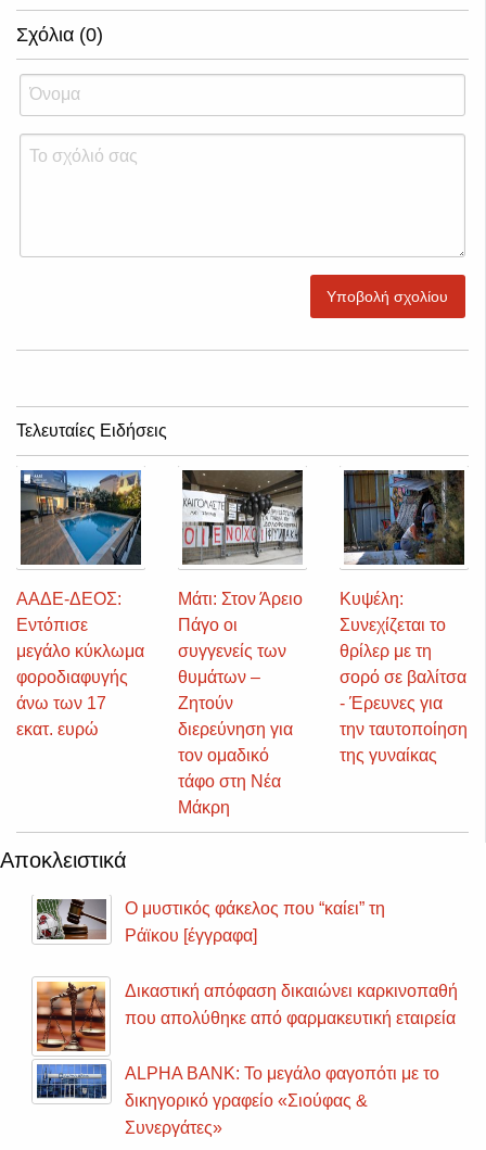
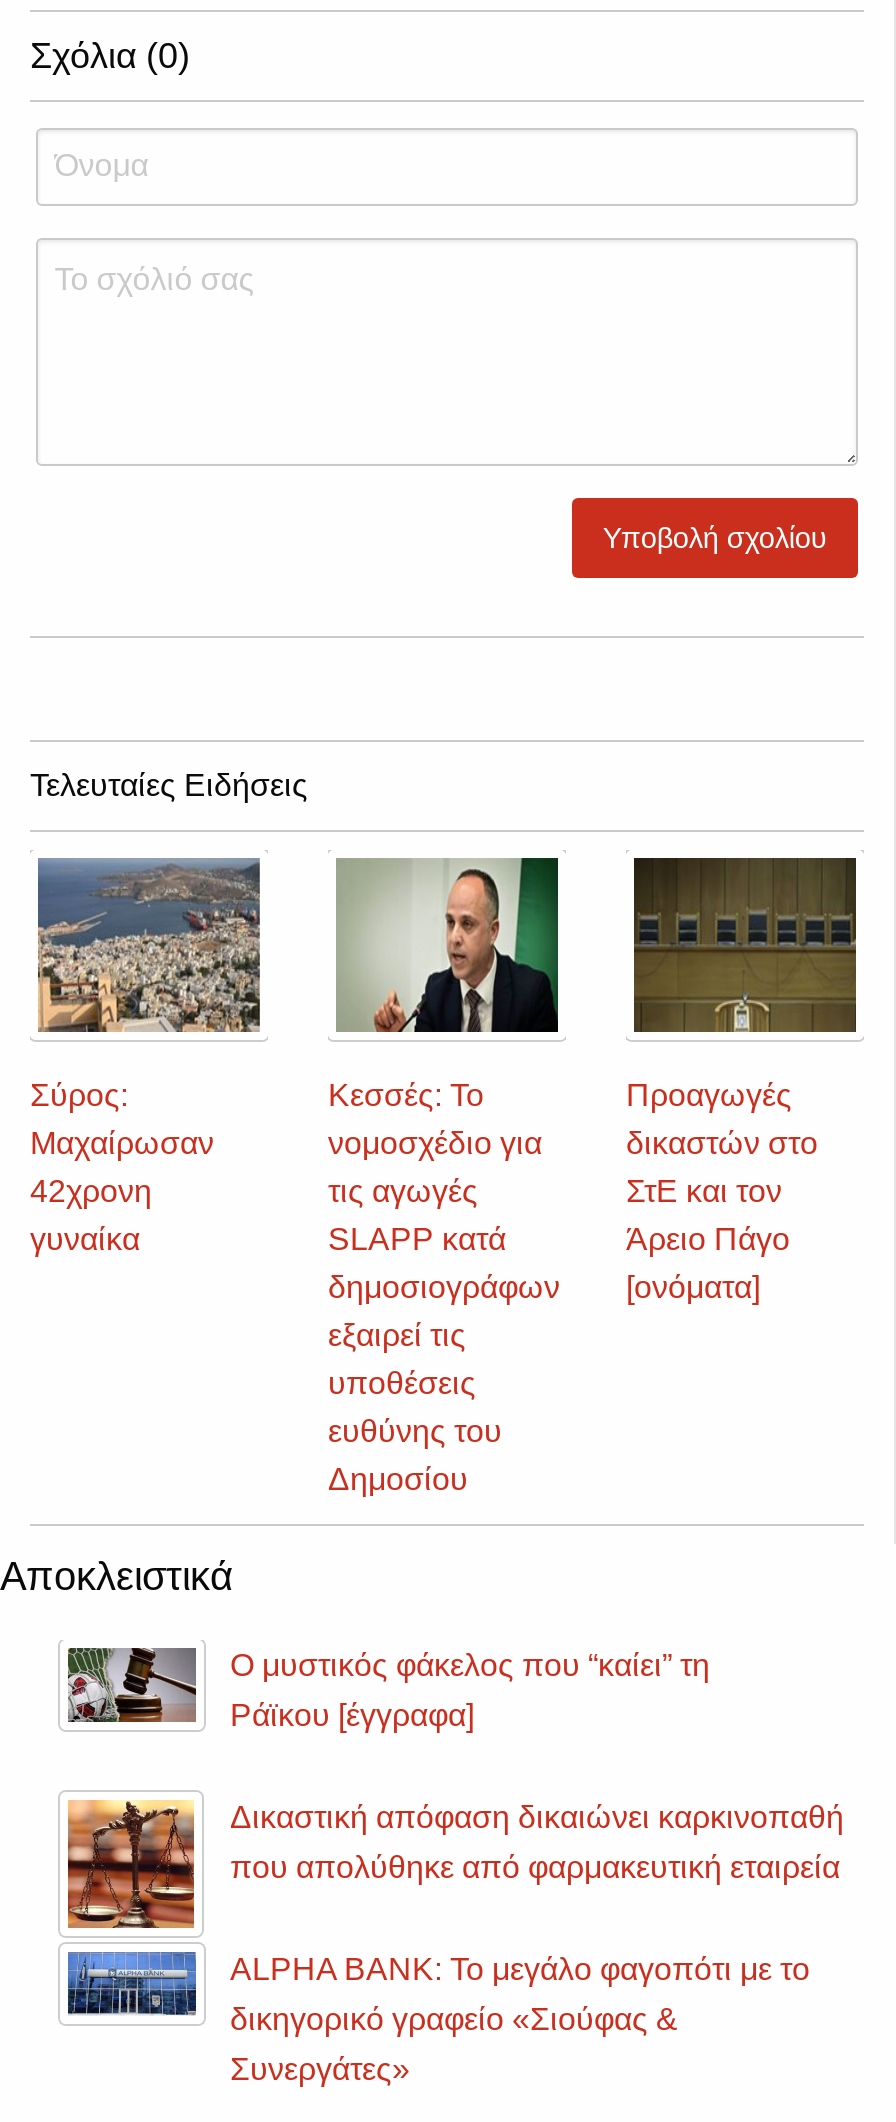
- [image]
- ΑΑΔΕ-ΔΕΟΣ:
- Εντόπισε
- μεγάλο κύκλωμα
- φοροδιαφυγής
- άνω των 17
- εκατ. ευρώ
+ [image]
+ Σύρος:
+ Μαχαίρωσαν
+ 42χρονη
+ γυναίκα

- [image]
- Μάτι: Στον Άρειο
- Πάγο οι
- συγγενείς των
- θυμάτων –
- Ζητούν
- διερεύνηση για
- τον ομαδικό
- τάφο στη Νέα
- Μάκρη
+ [image]
+ Κεσσές: Το
+ νομοσχέδιο για
+ τις αγωγές
+ SLAPP κατά
+ δημοσιογράφων
+ εξαιρεί τις
+ υποθέσεις
+ ευθύνης του
+ Δημοσίου

- [image]
- Κυψέλη:
- Συνεχίζεται το
- θρίλερ με τη
- σορό σε βαλίτσα
- - Έρευνες για
- την ταυτοποίηση
- της γυναίκας
+ [image]
+ Προαγωγές
+ δικαστών στο
+ ΣτΕ και τον
+ Άρειο Πάγο
+ [ονόματα]
